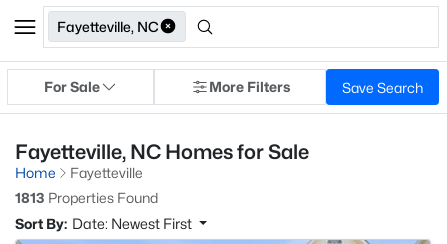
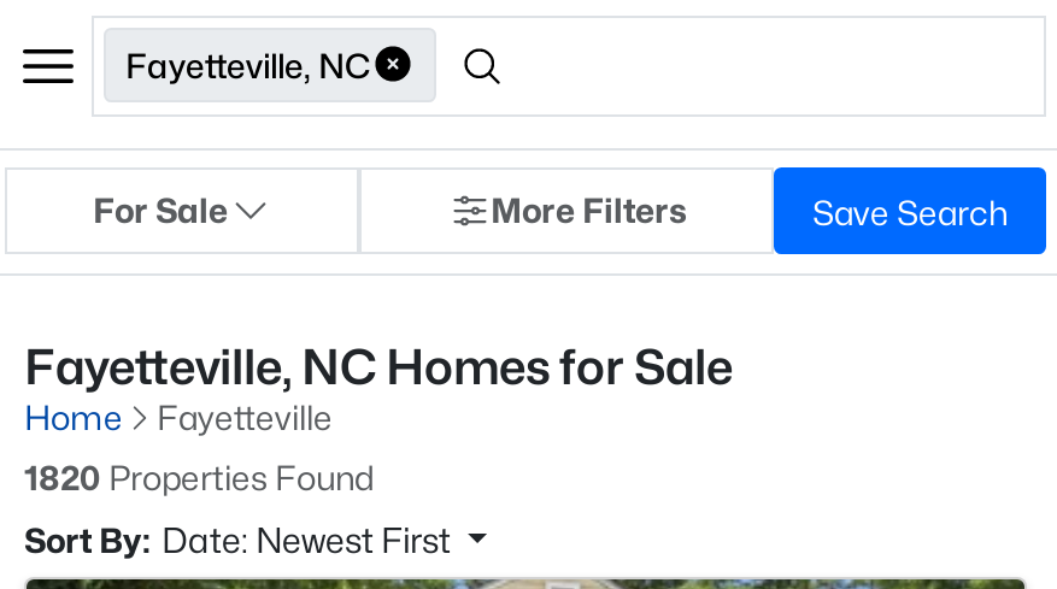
- 1813 Properties Found
+ 1820 Properties Found
